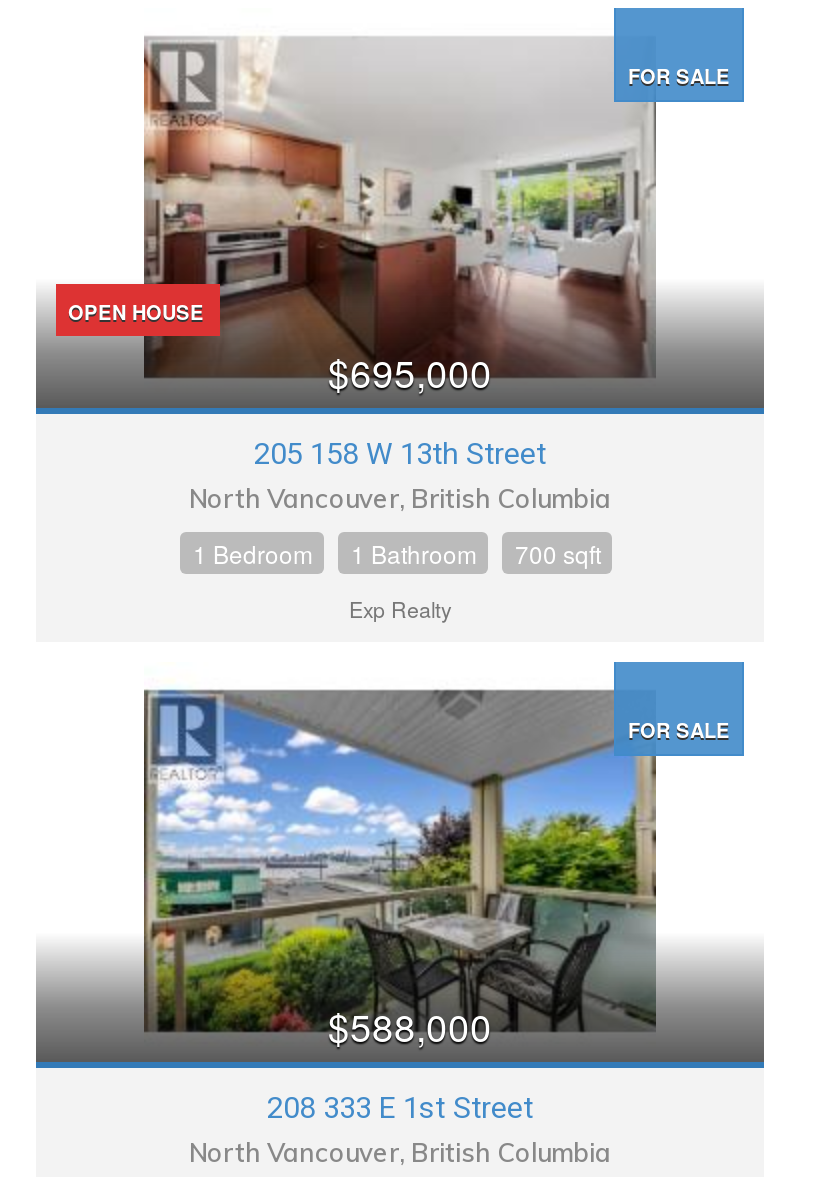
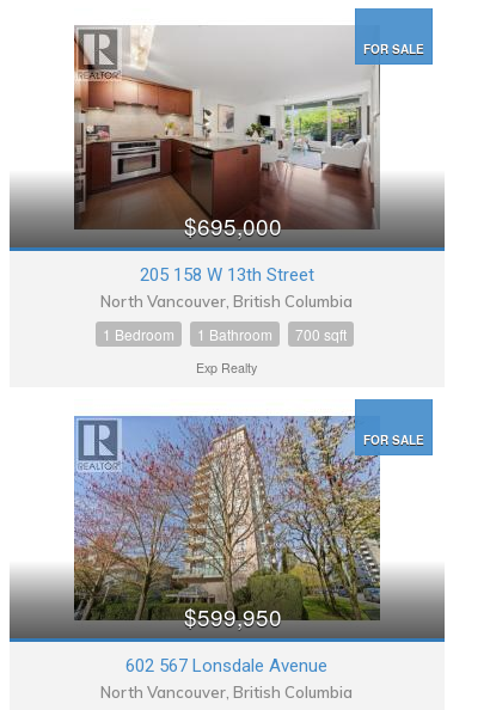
- OPEN HOUSE

- [image]
- $588,000
+ [image]
+ $599,950

- 208 333 E 1st Street
+ 602 567 Lonsdale Avenue
